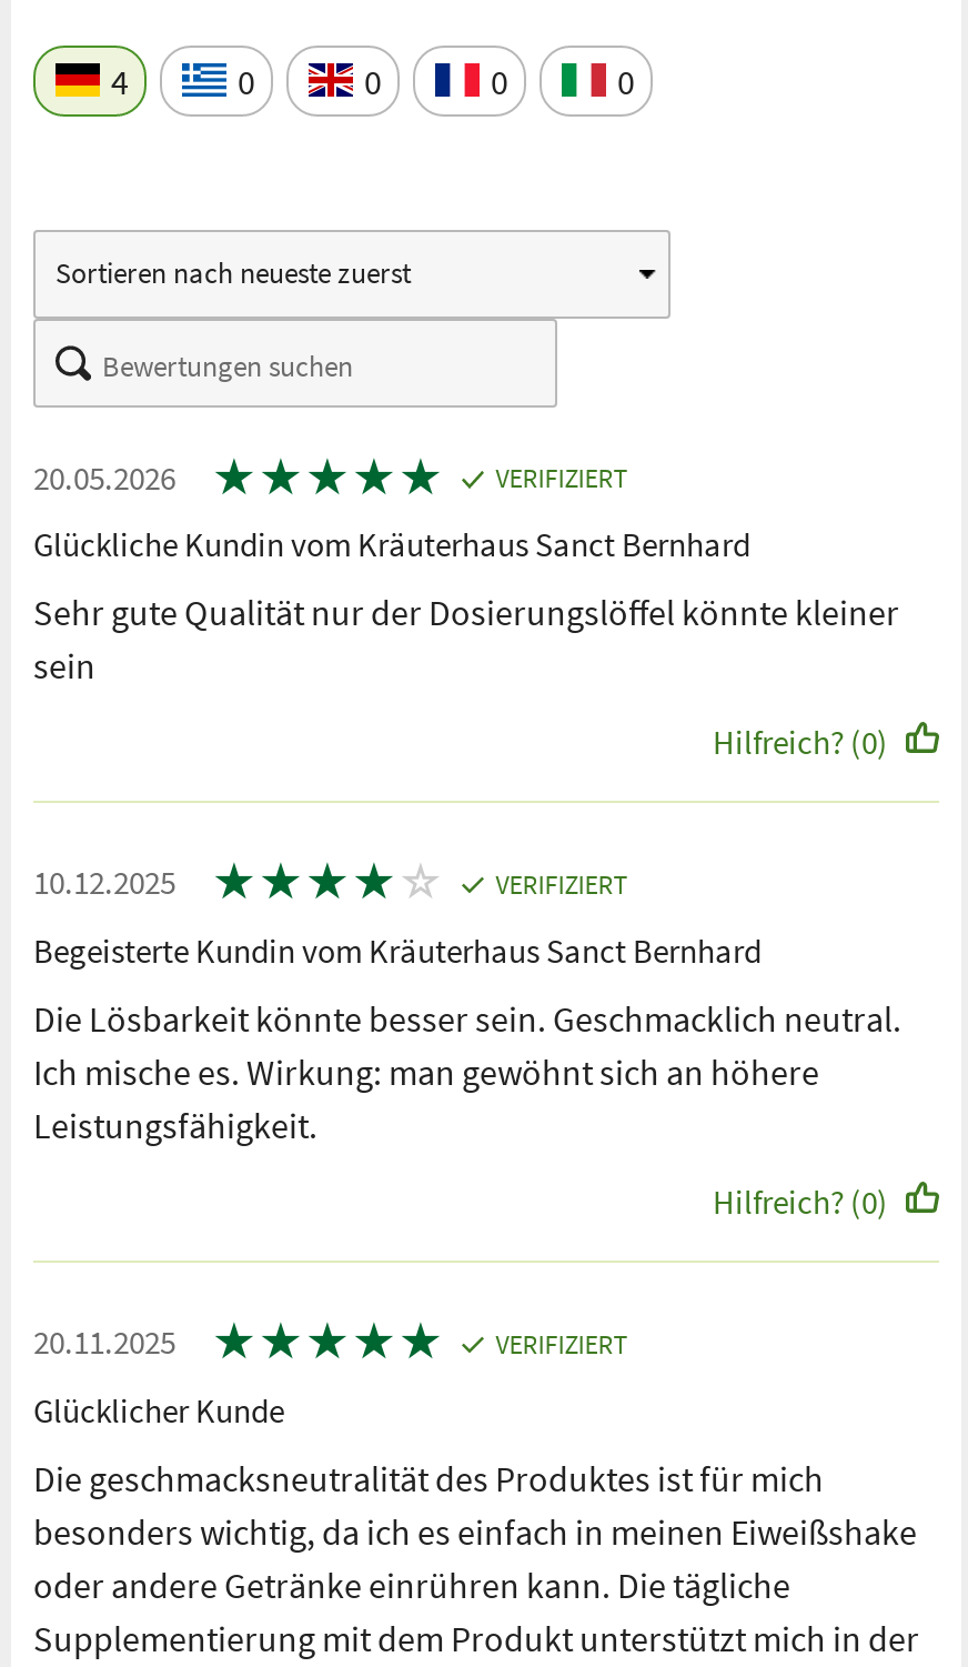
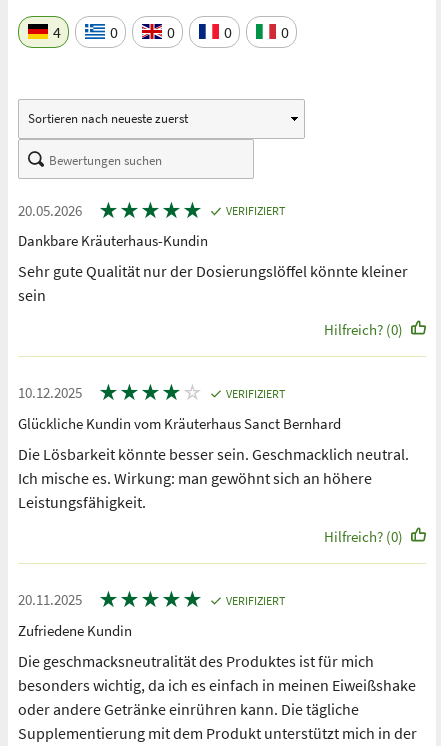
+ Dankbare Kräuterhaus-Kundin

moved down: Glückliche Kundin vom Kräuterhaus Sanct Bernhard

- Begeisterte Kundin vom Kräuterhaus Sanct Bernhard

- Glücklicher Kunde
+ Zufriedene Kundin
